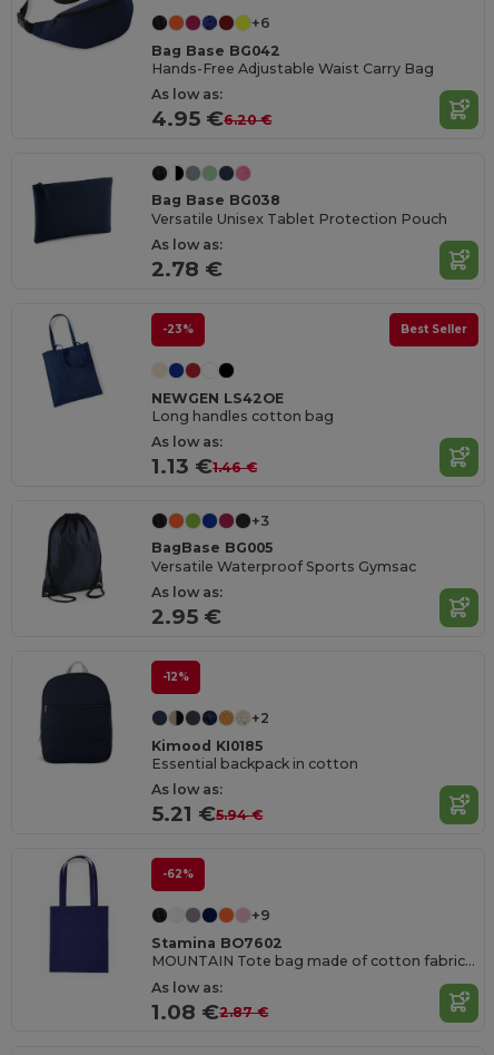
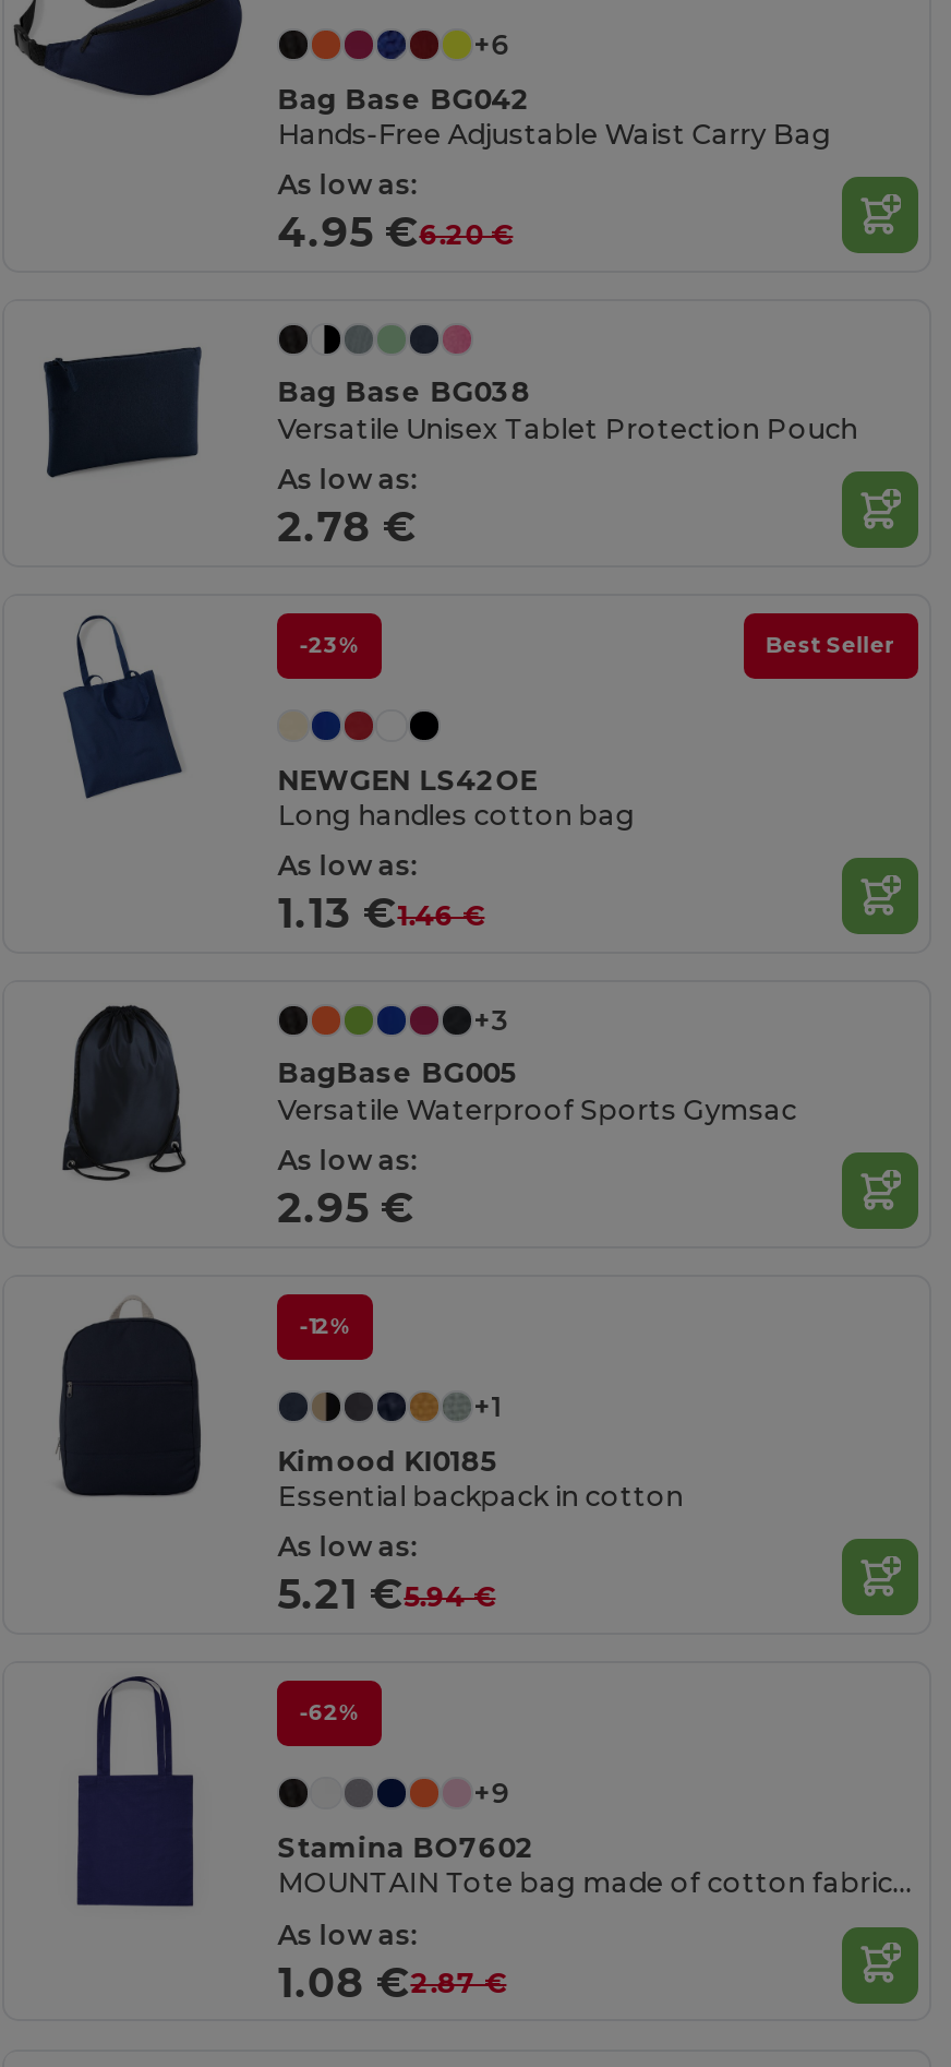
- +2
+ +1
